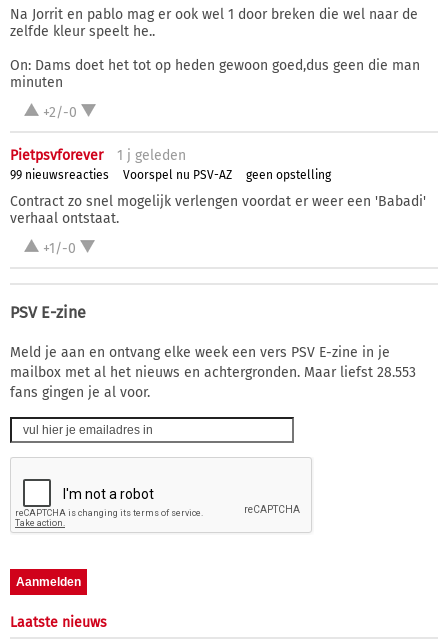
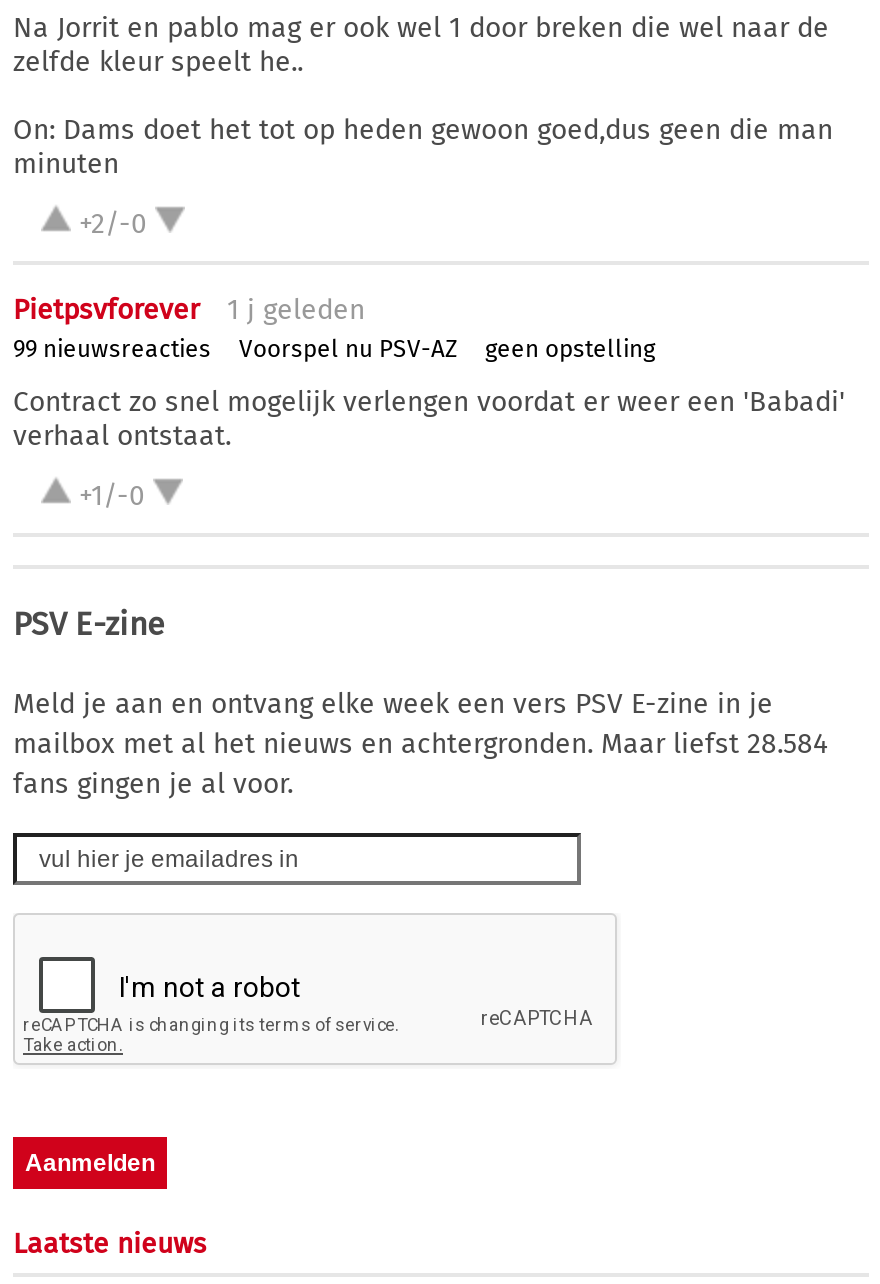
- mailbox met al het nieuws en achtergronden. Maar liefst 28.553
+ mailbox met al het nieuws en achtergronden. Maar liefst 28.584
